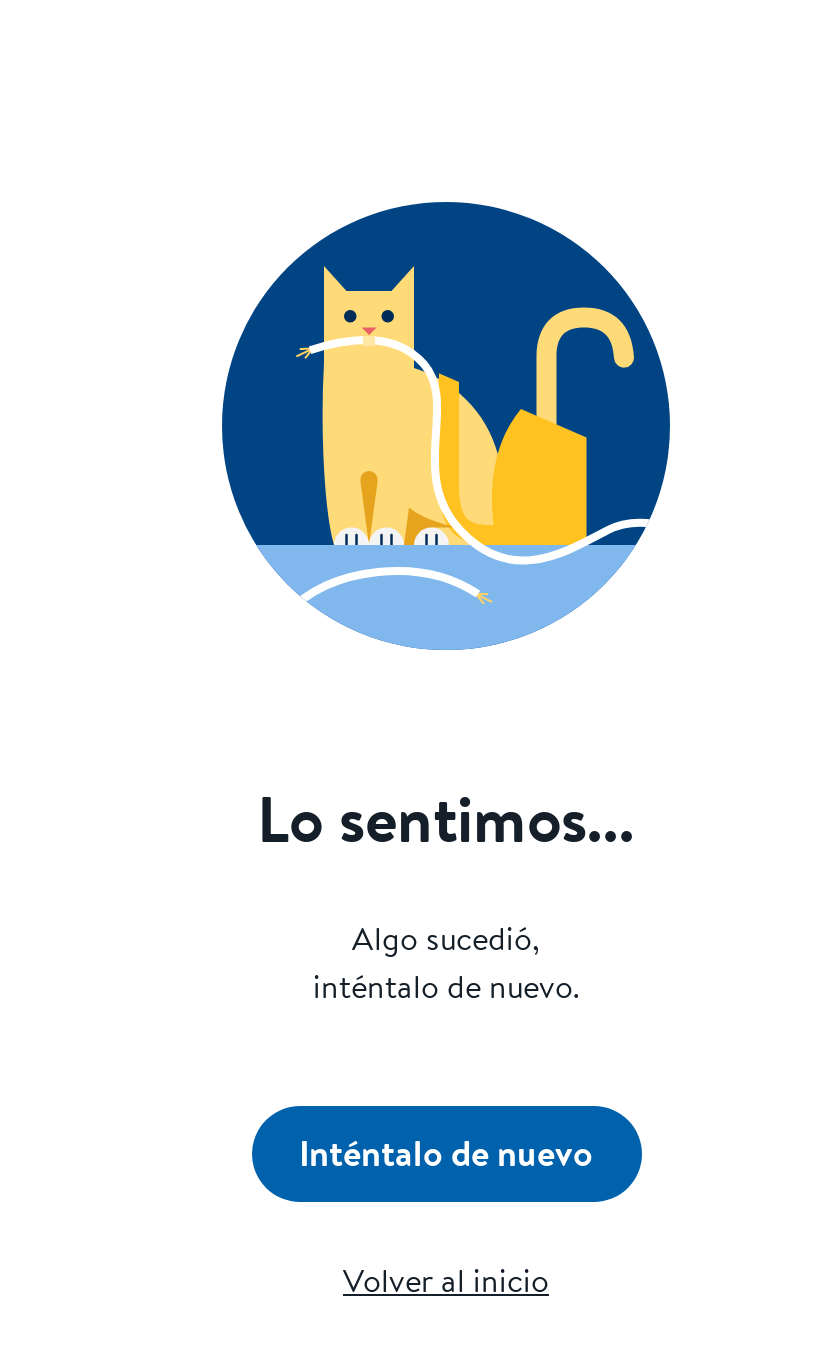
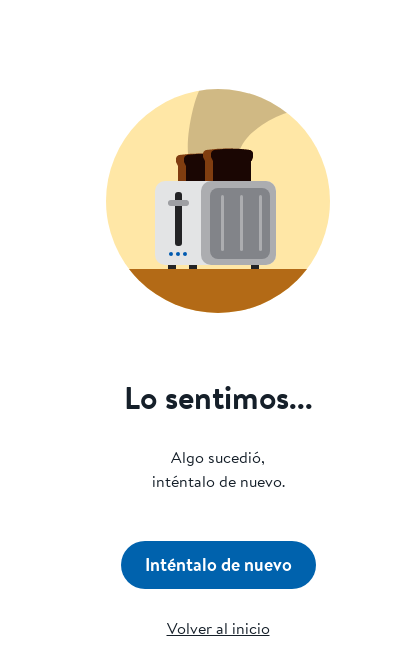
- [image]
+ [image]
